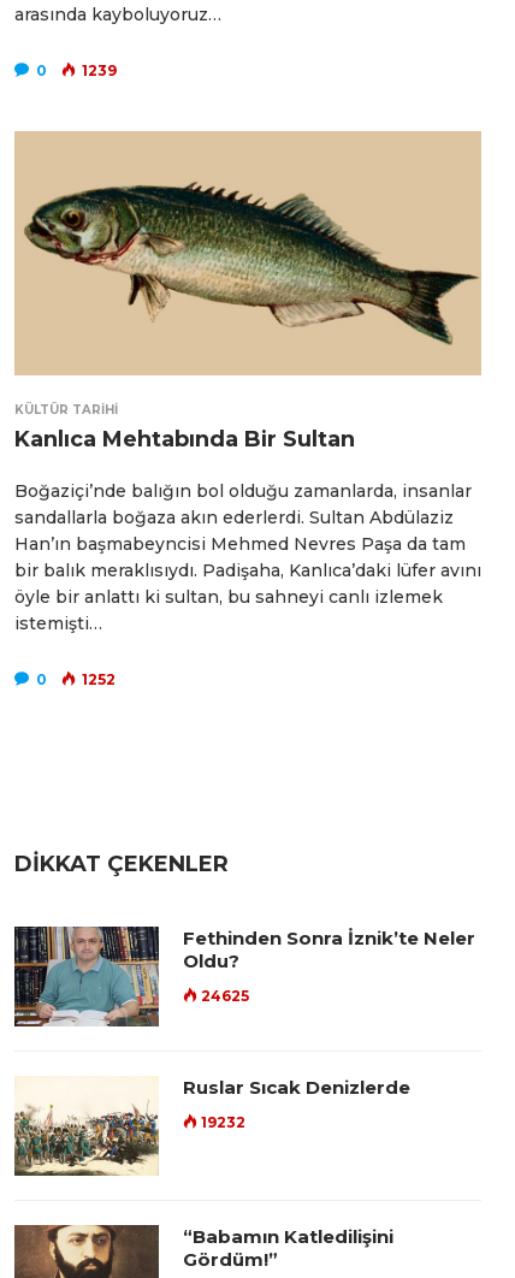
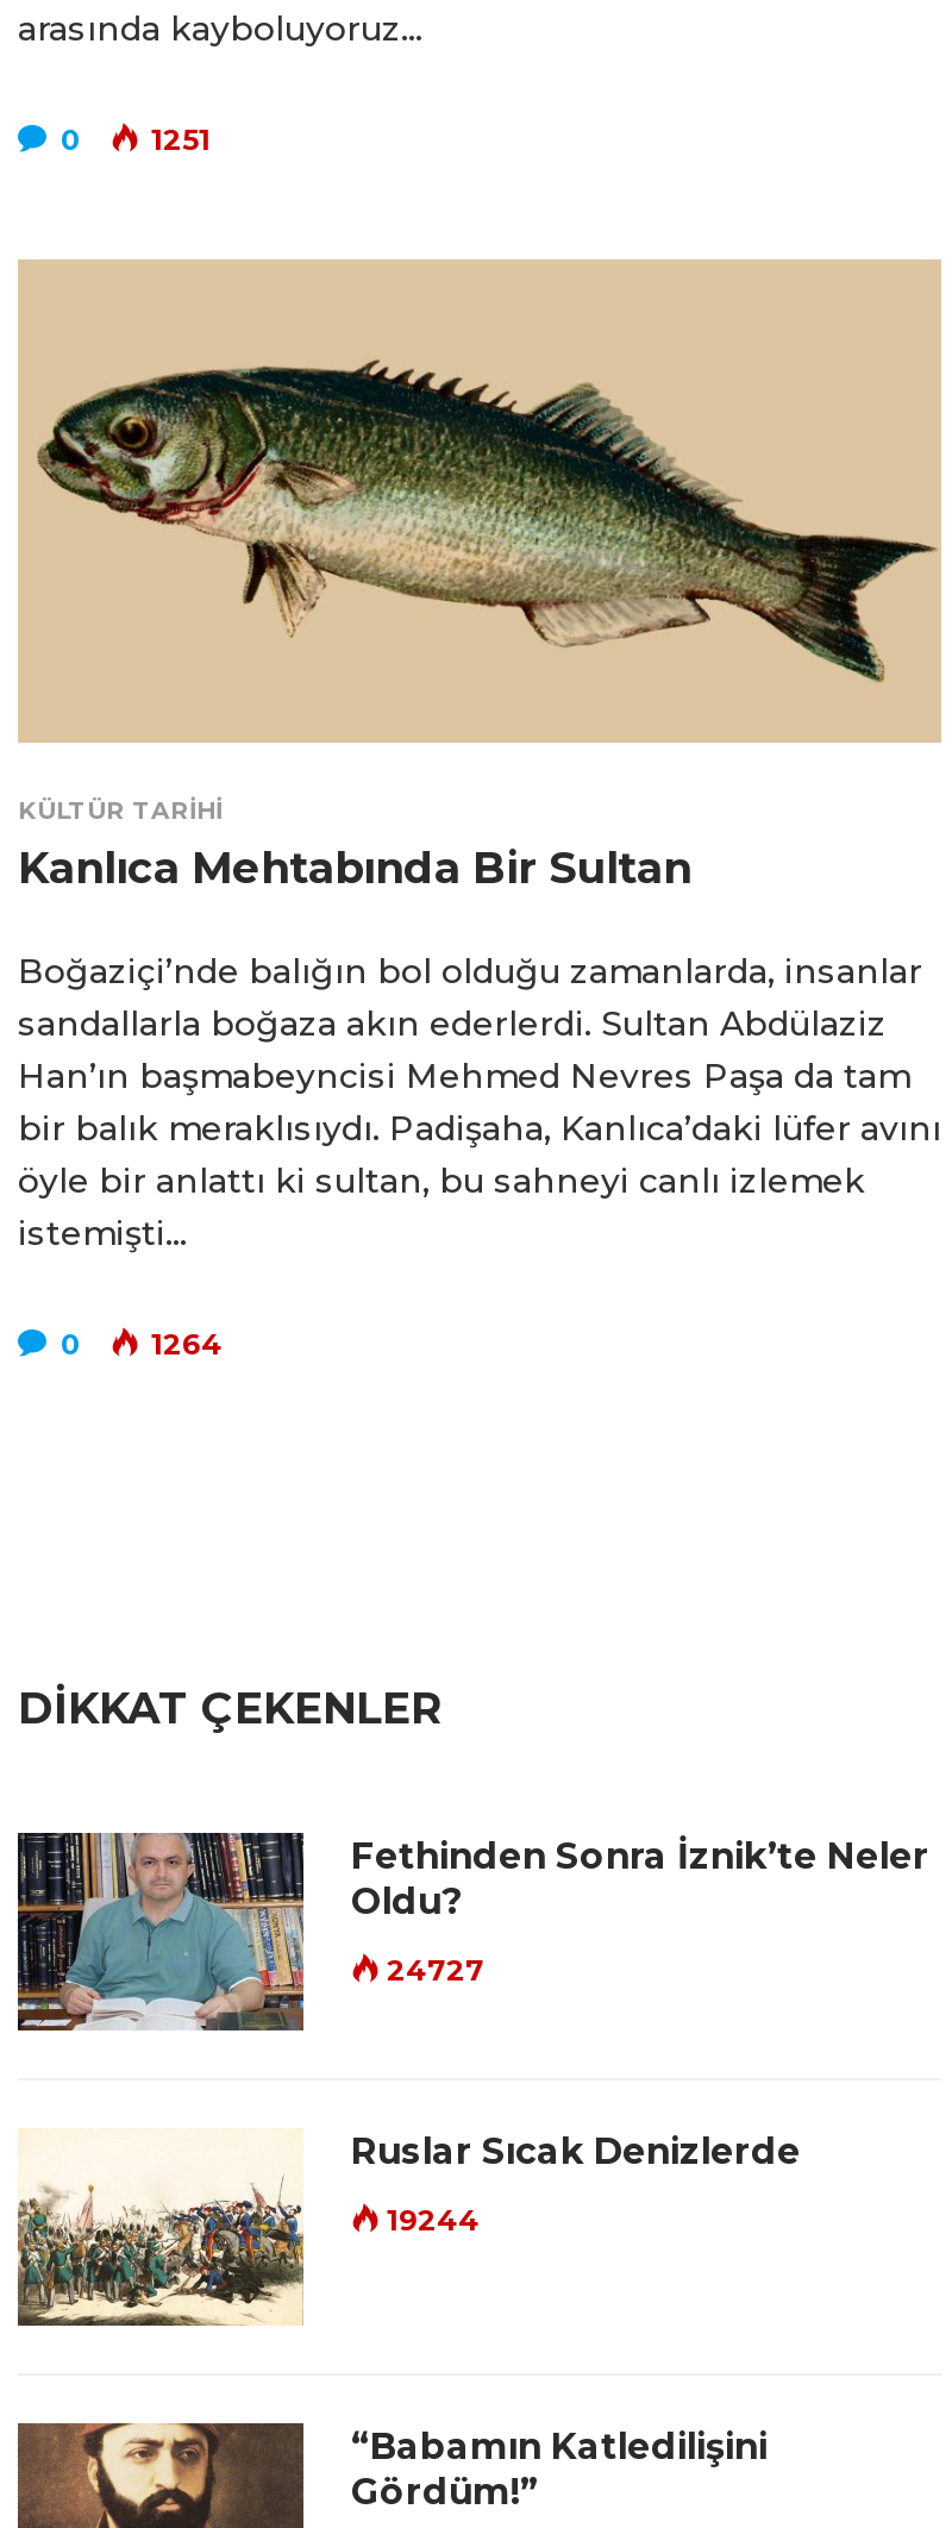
- 0 1239
+ 0 1251

- 0 1252
+ 0 1264

- 24625
+ 24727

- 19232
+ 19244
